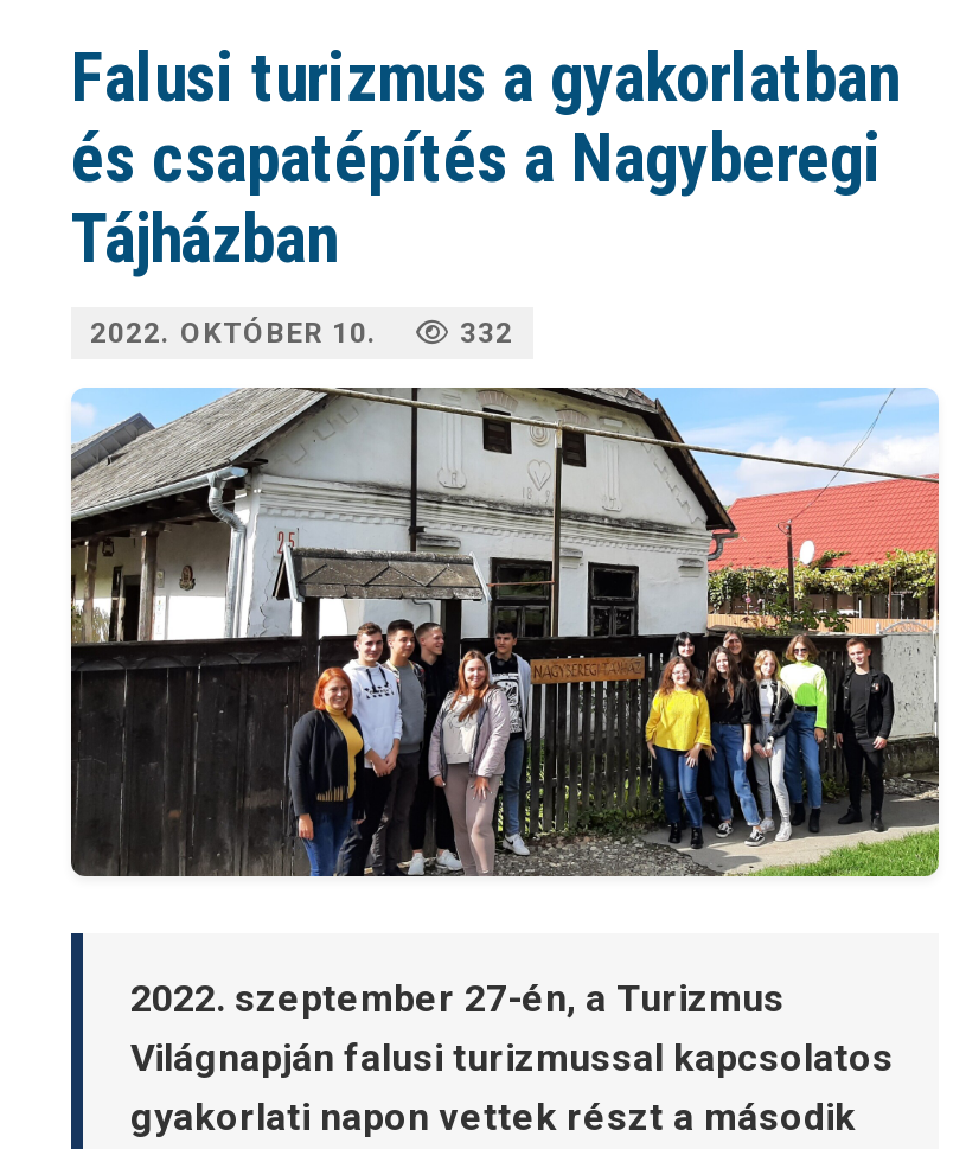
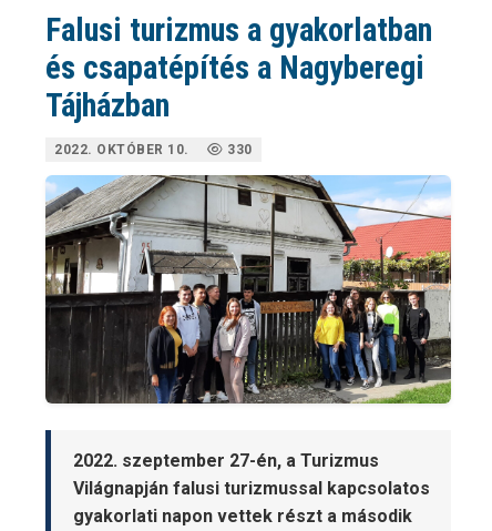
- 332
+ 330
